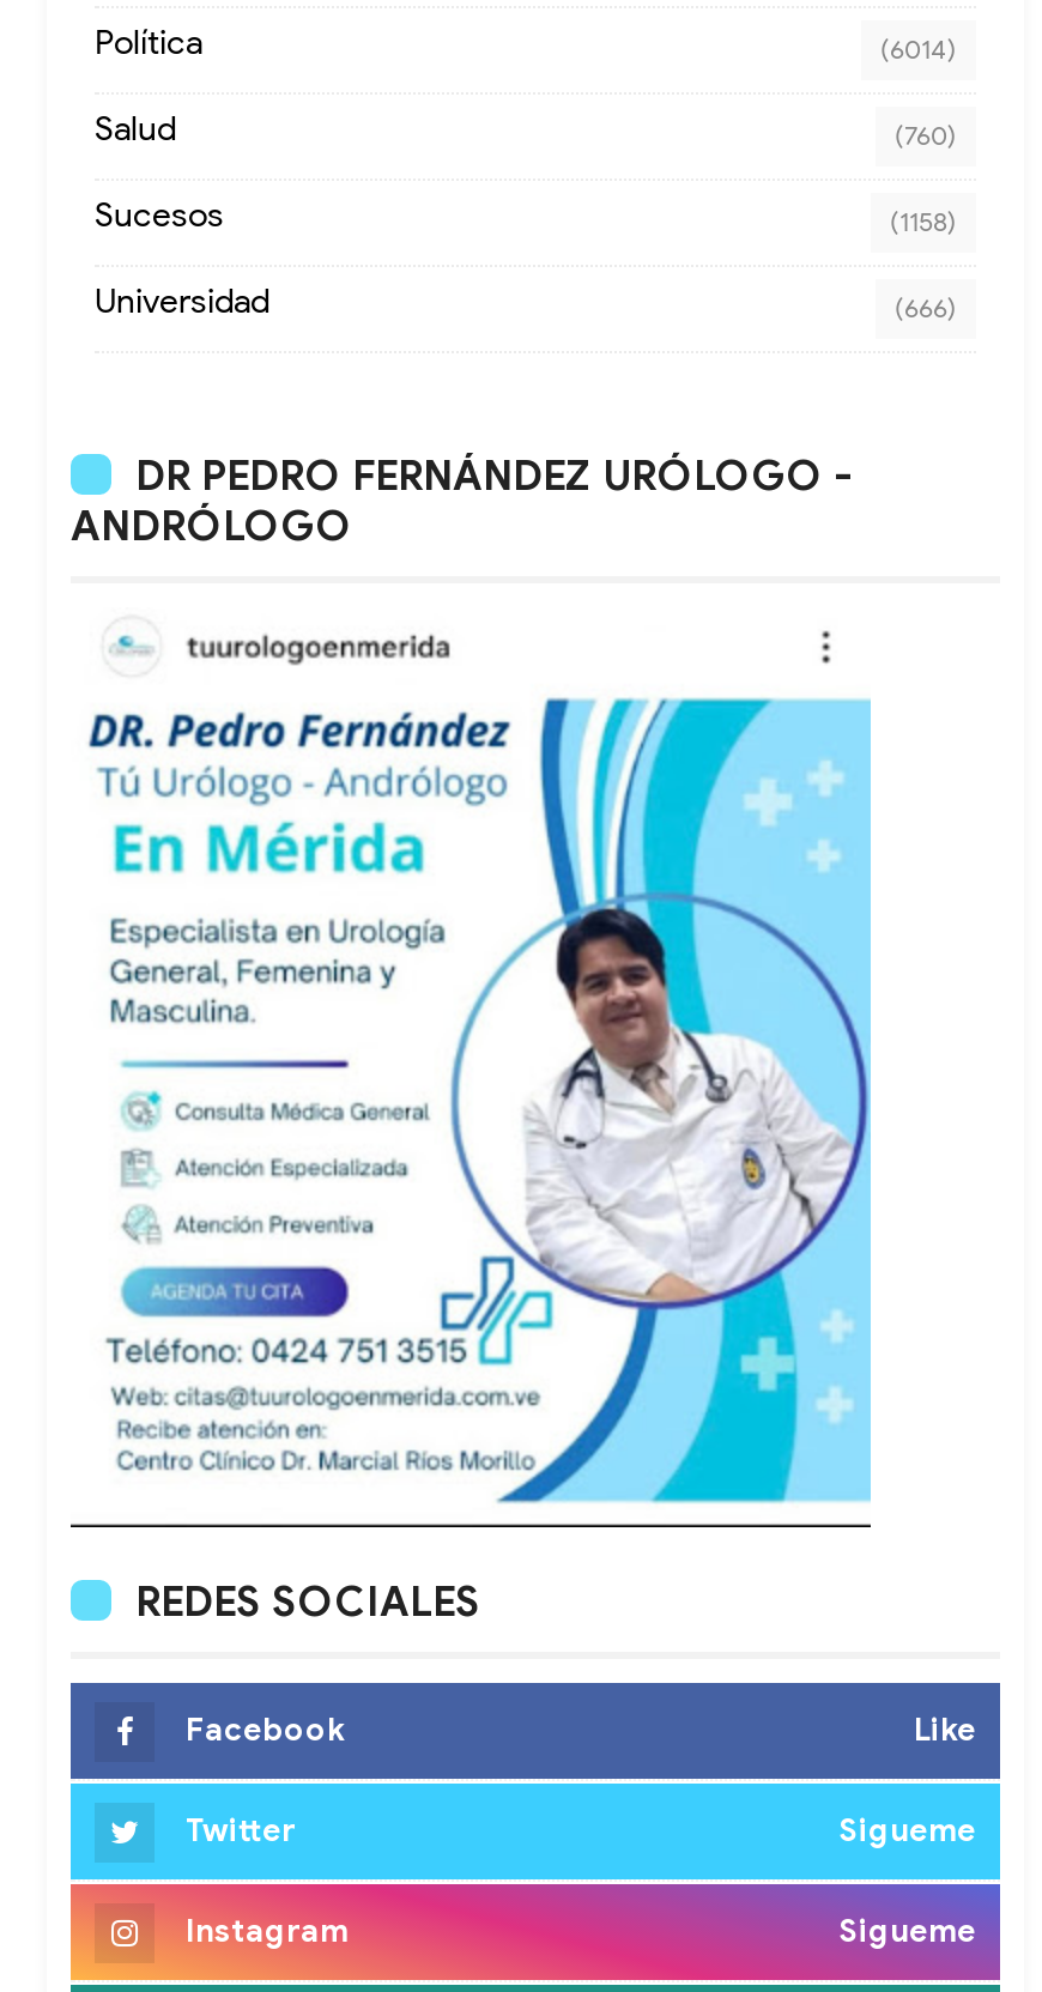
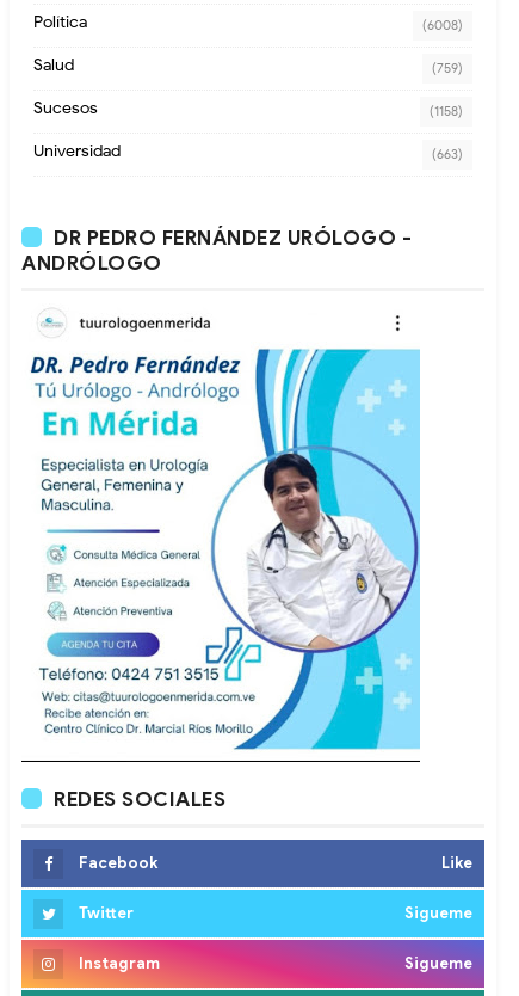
- (6014)
+ (6008)

- (760)
+ (759)

- (666)
+ (663)
